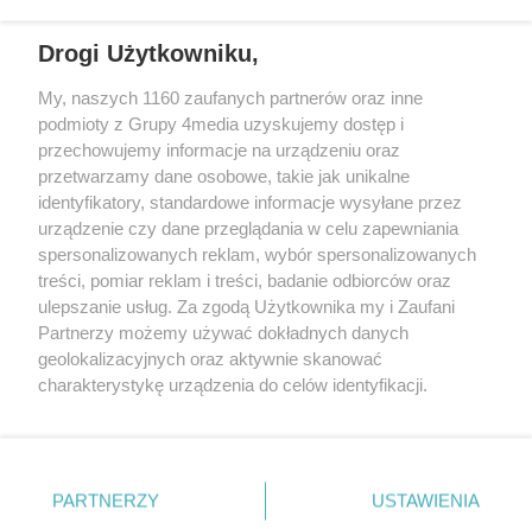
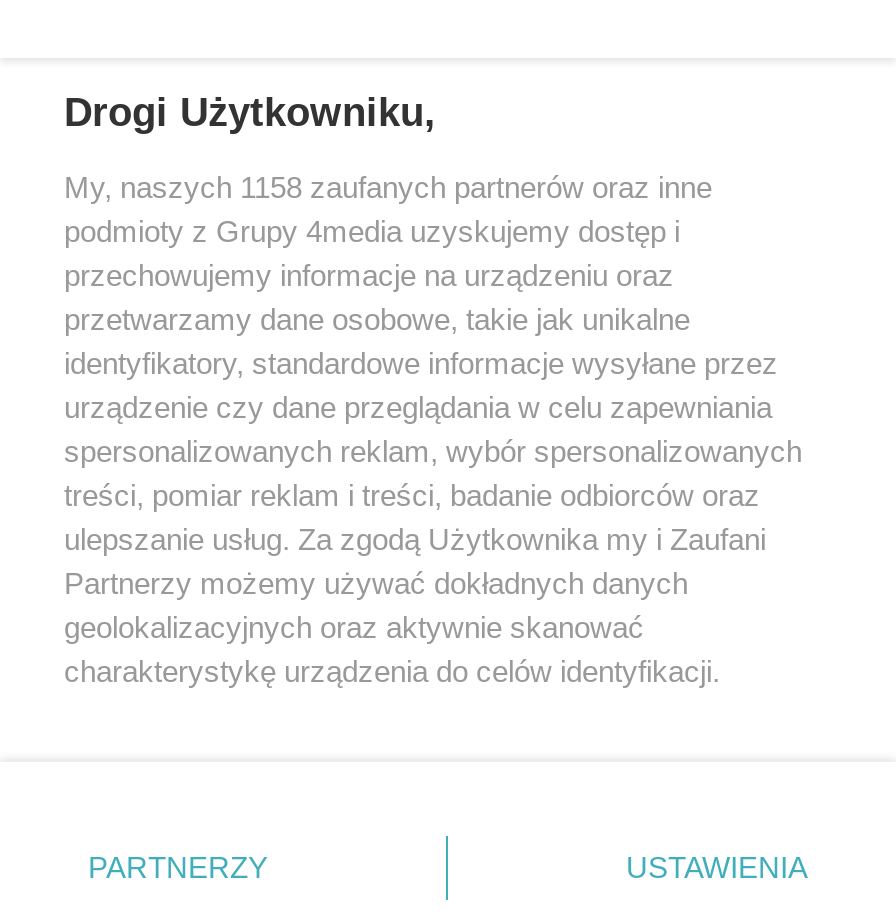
- My, naszych 1160 zaufanych partnerów oraz inne
+ My, naszych 1158 zaufanych partnerów oraz inne
